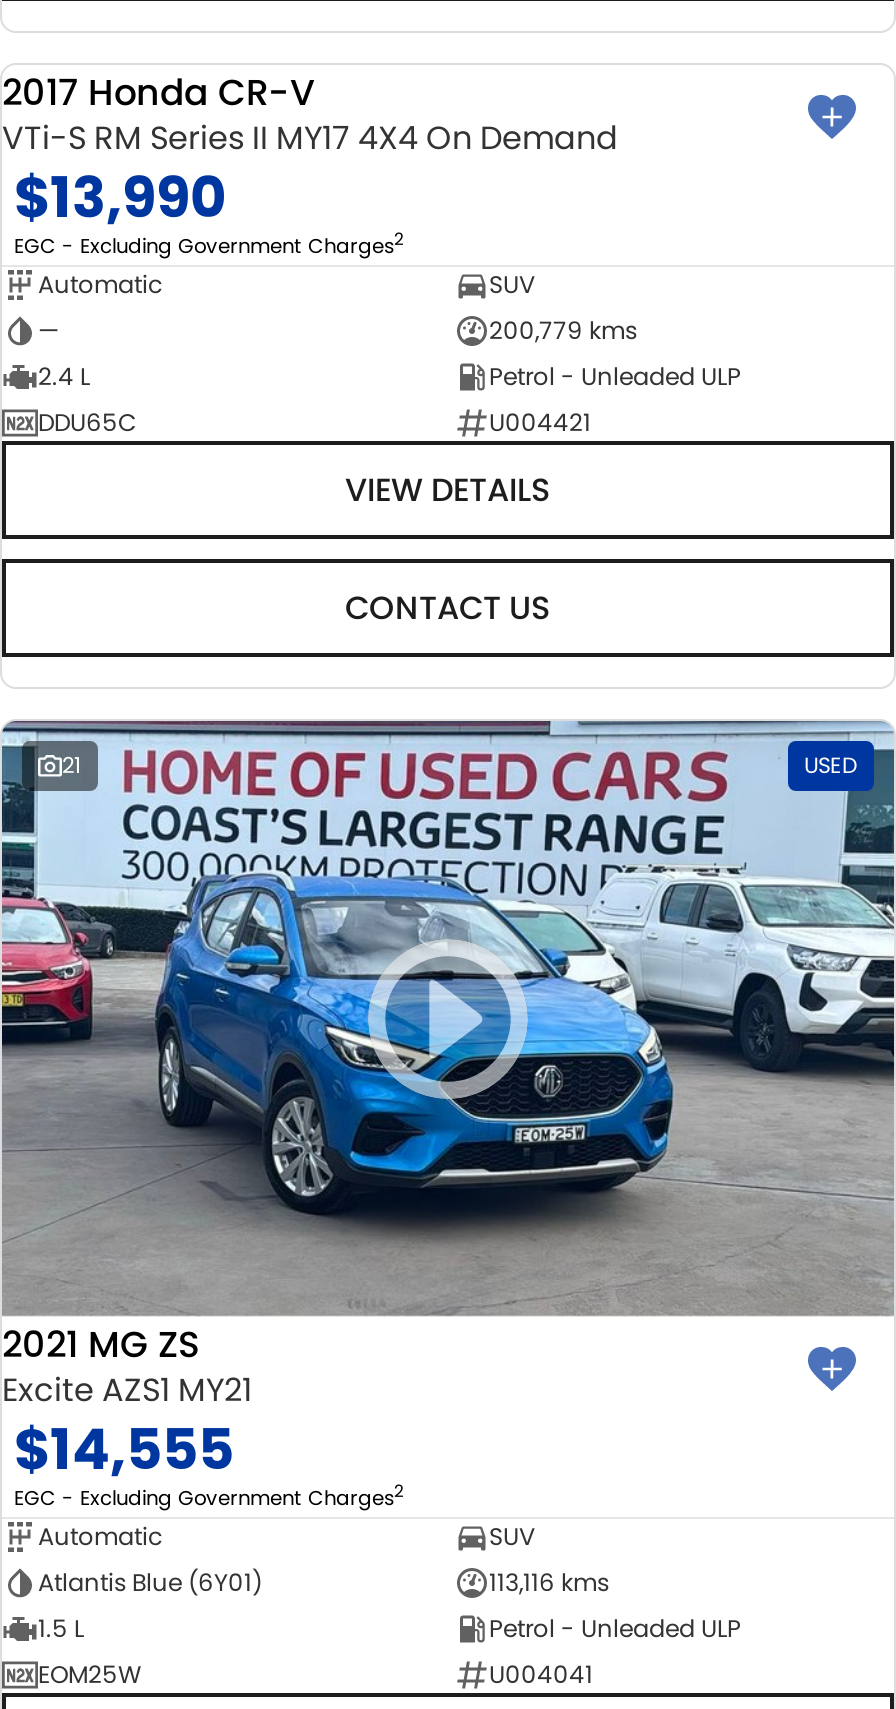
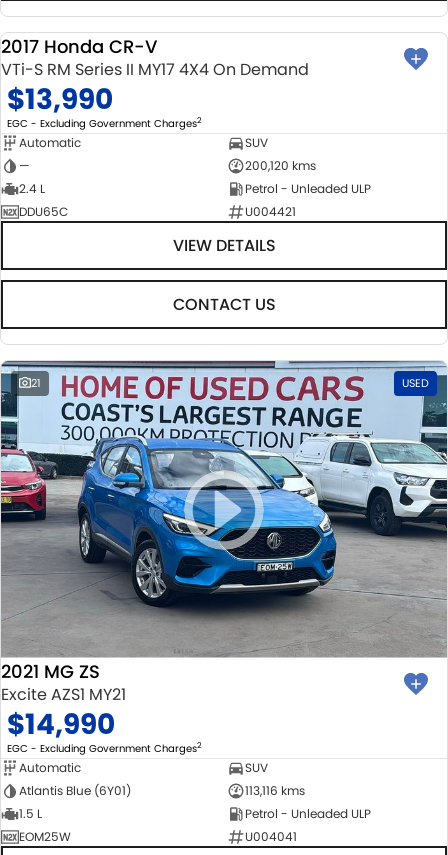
- 200,779 kms
+ 200,120 kms

- $14,555
+ $14,990
